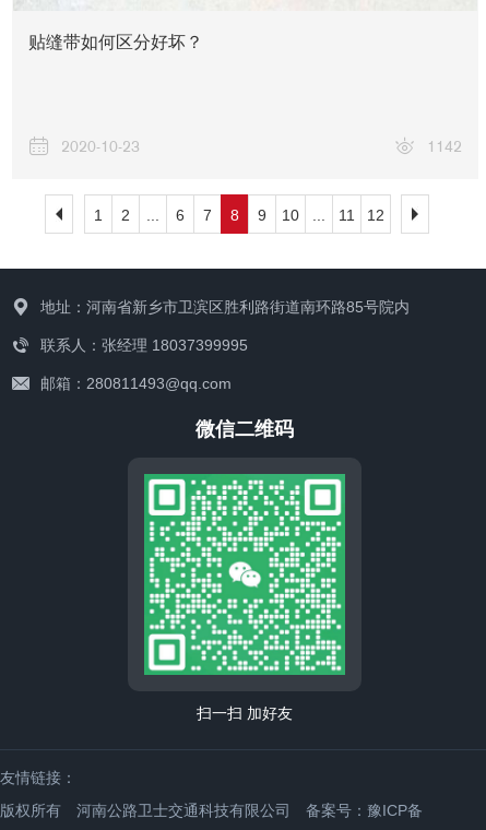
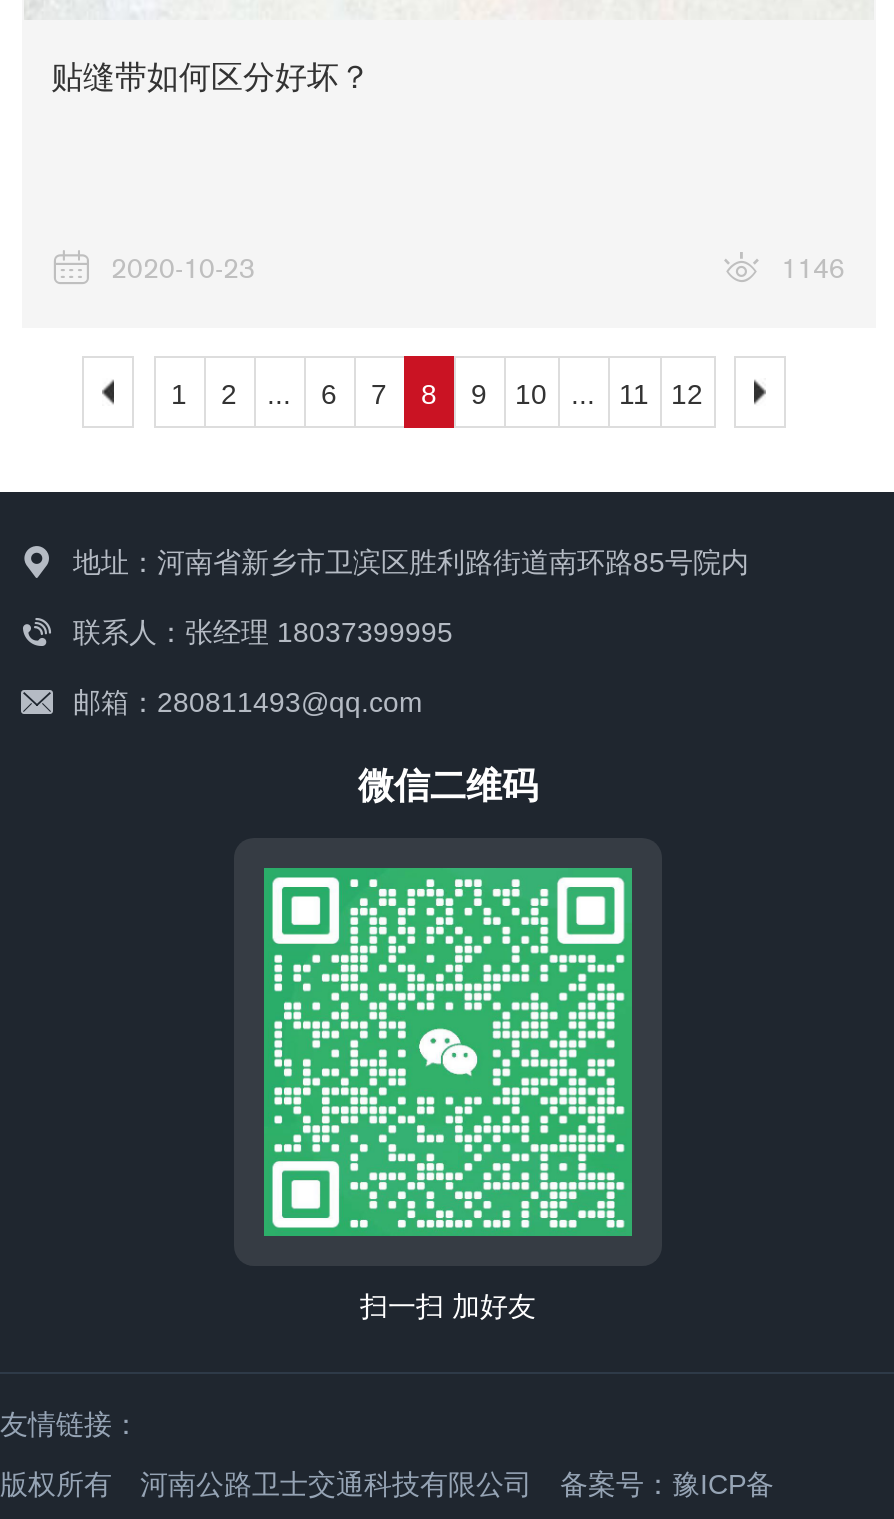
- 1142
+ 1146
